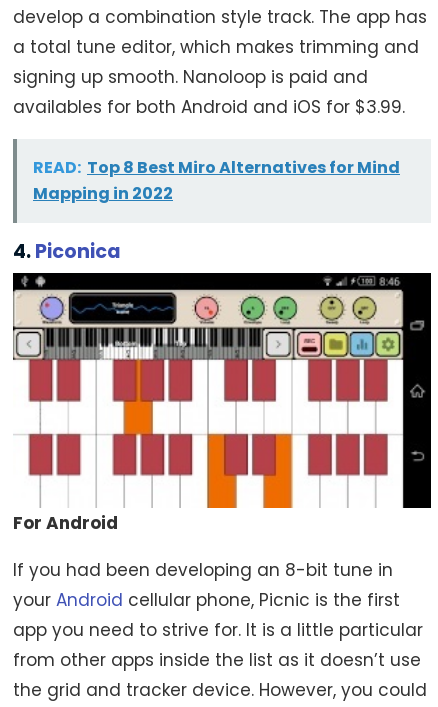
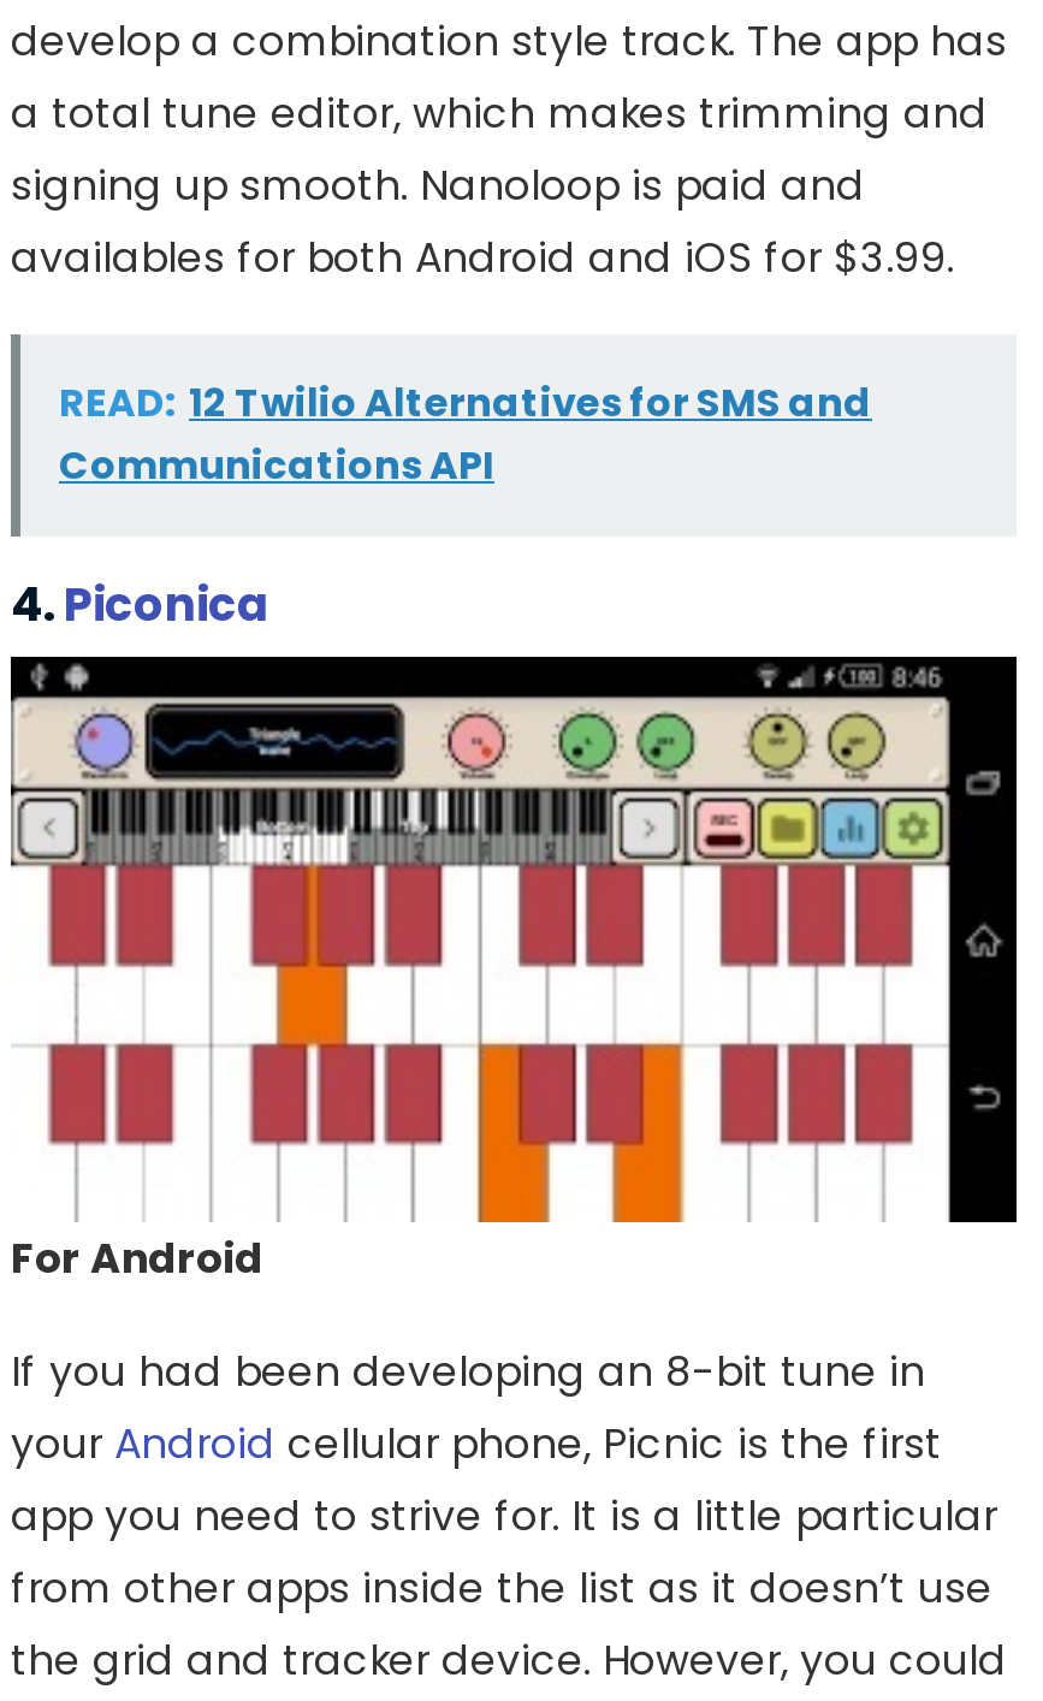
- READ: Top 8 Best Miro Alternatives for Mind
- Mapping in 2022
+ READ: 12 Twilio Alternatives for SMS and
+ Communications API
